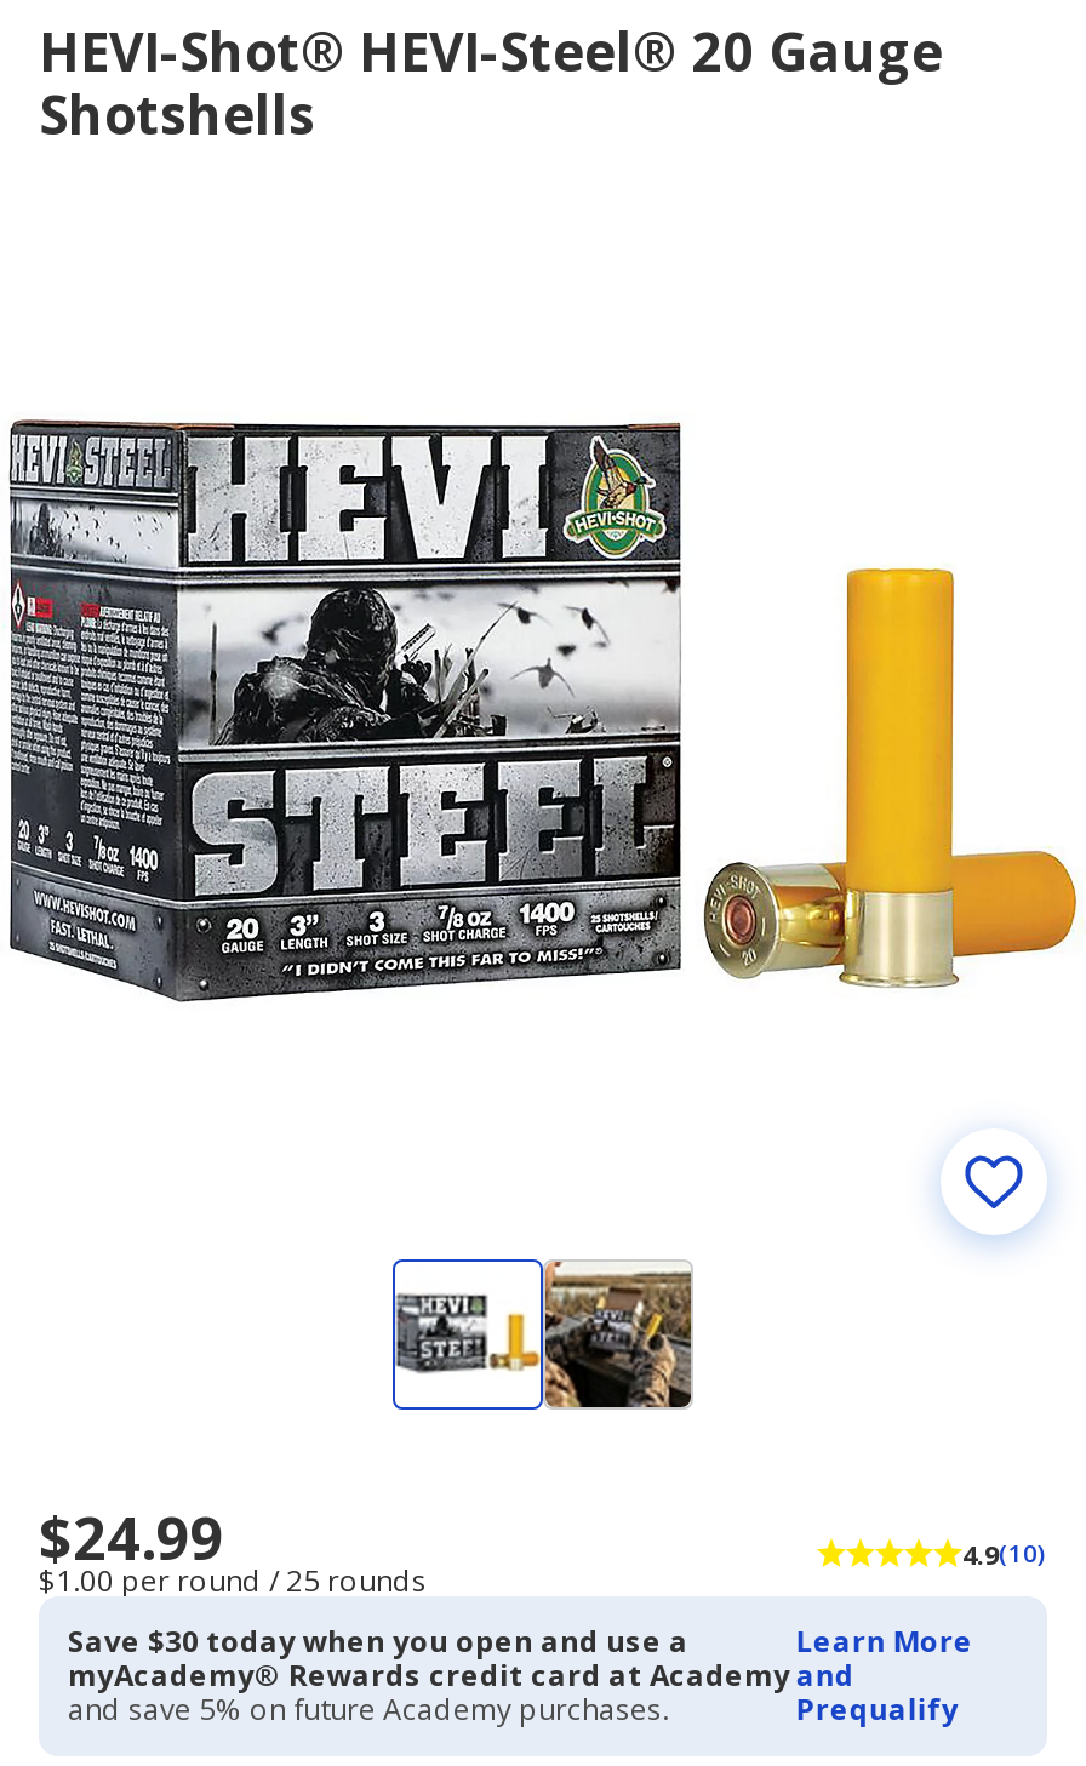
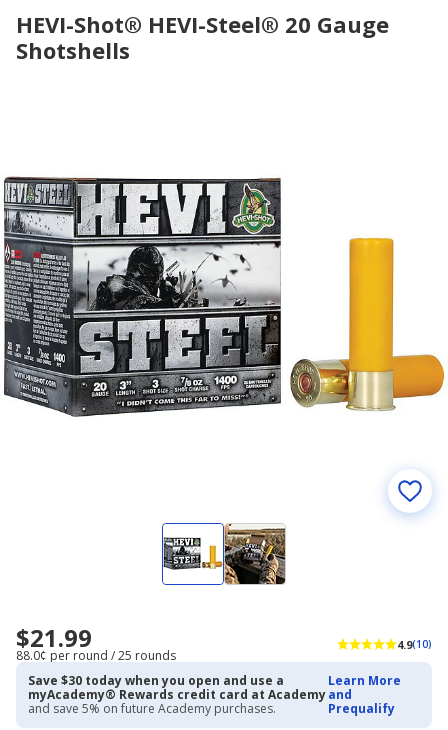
- $24.99
+ $21.99

- $1.00 per round / 25 rounds
+ 88.0¢ per round / 25 rounds
